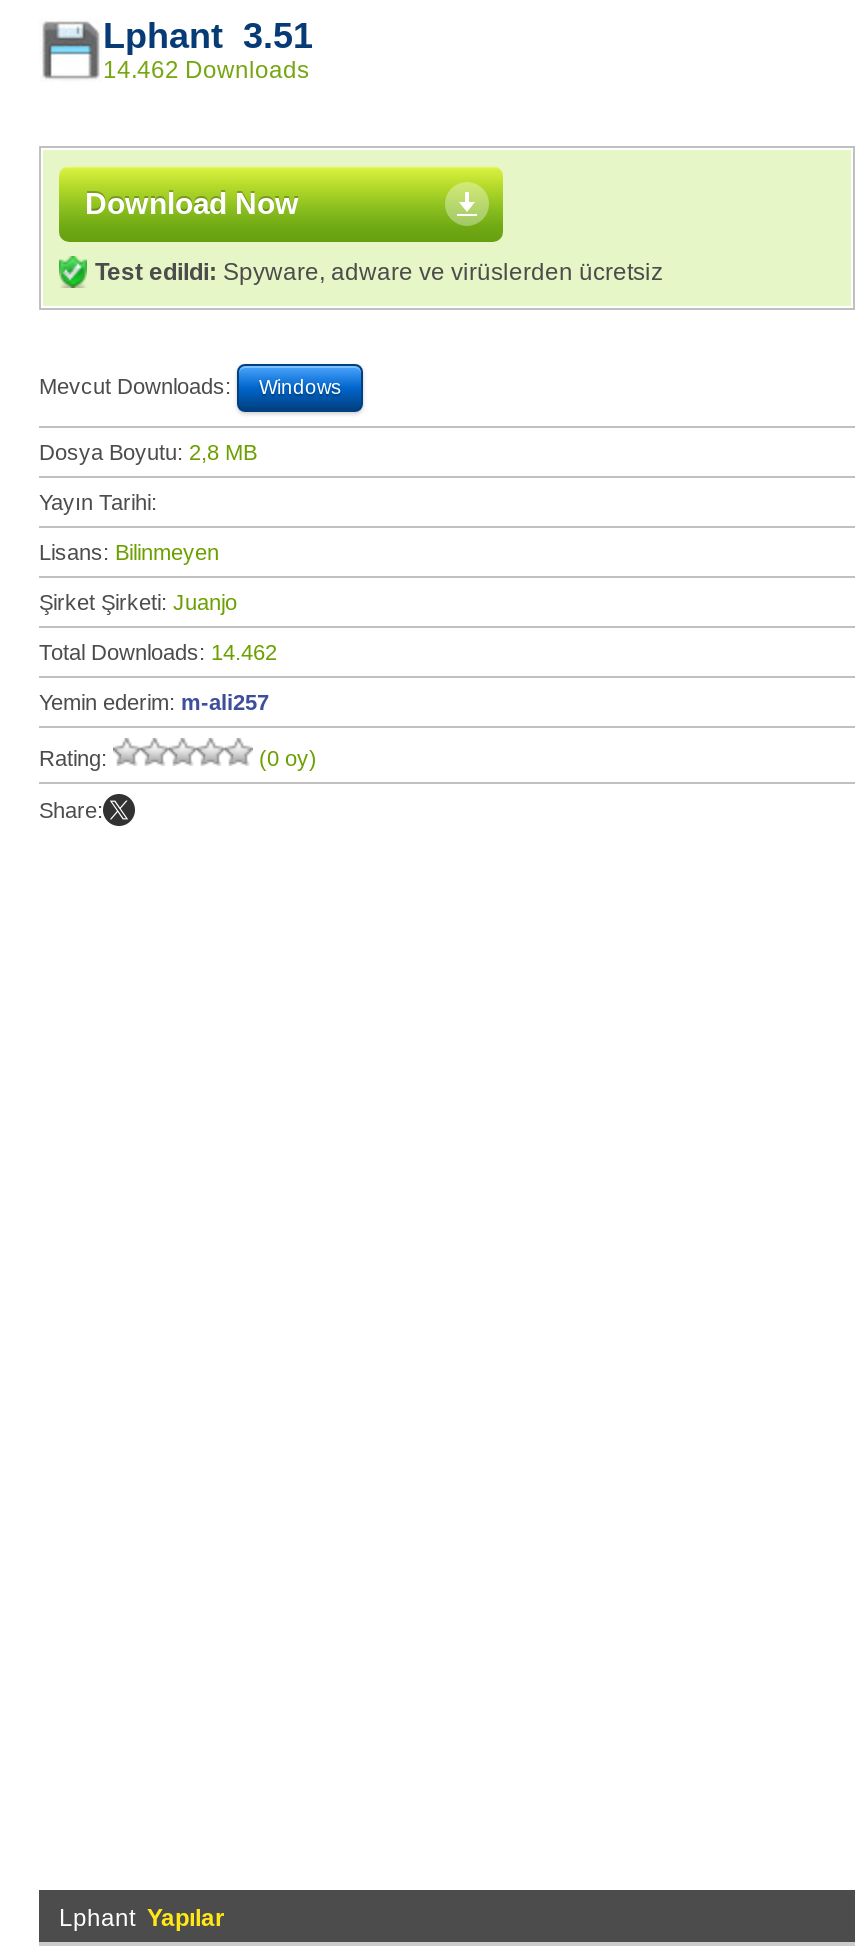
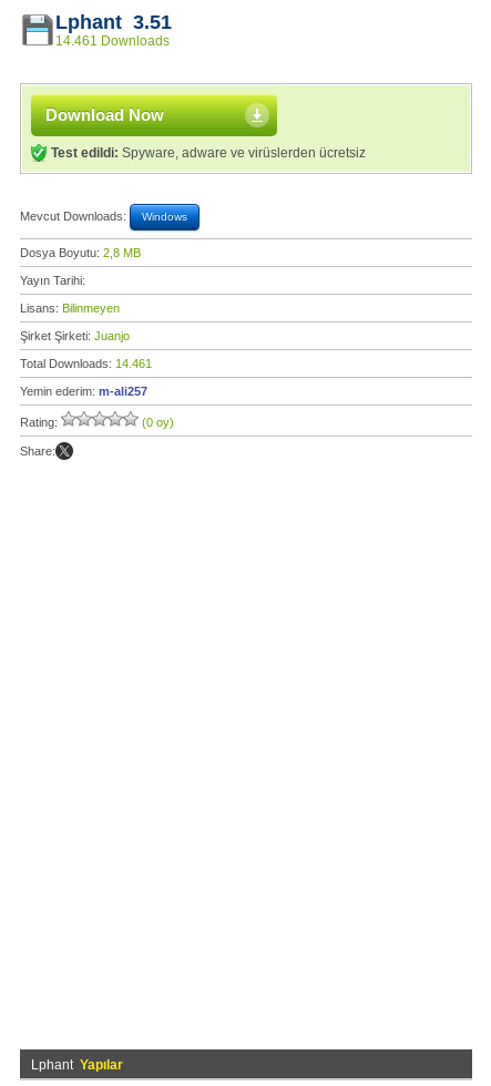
- 14.462 Downloads
+ 14.461 Downloads

- Total Downloads: 14.462
+ Total Downloads: 14.461
